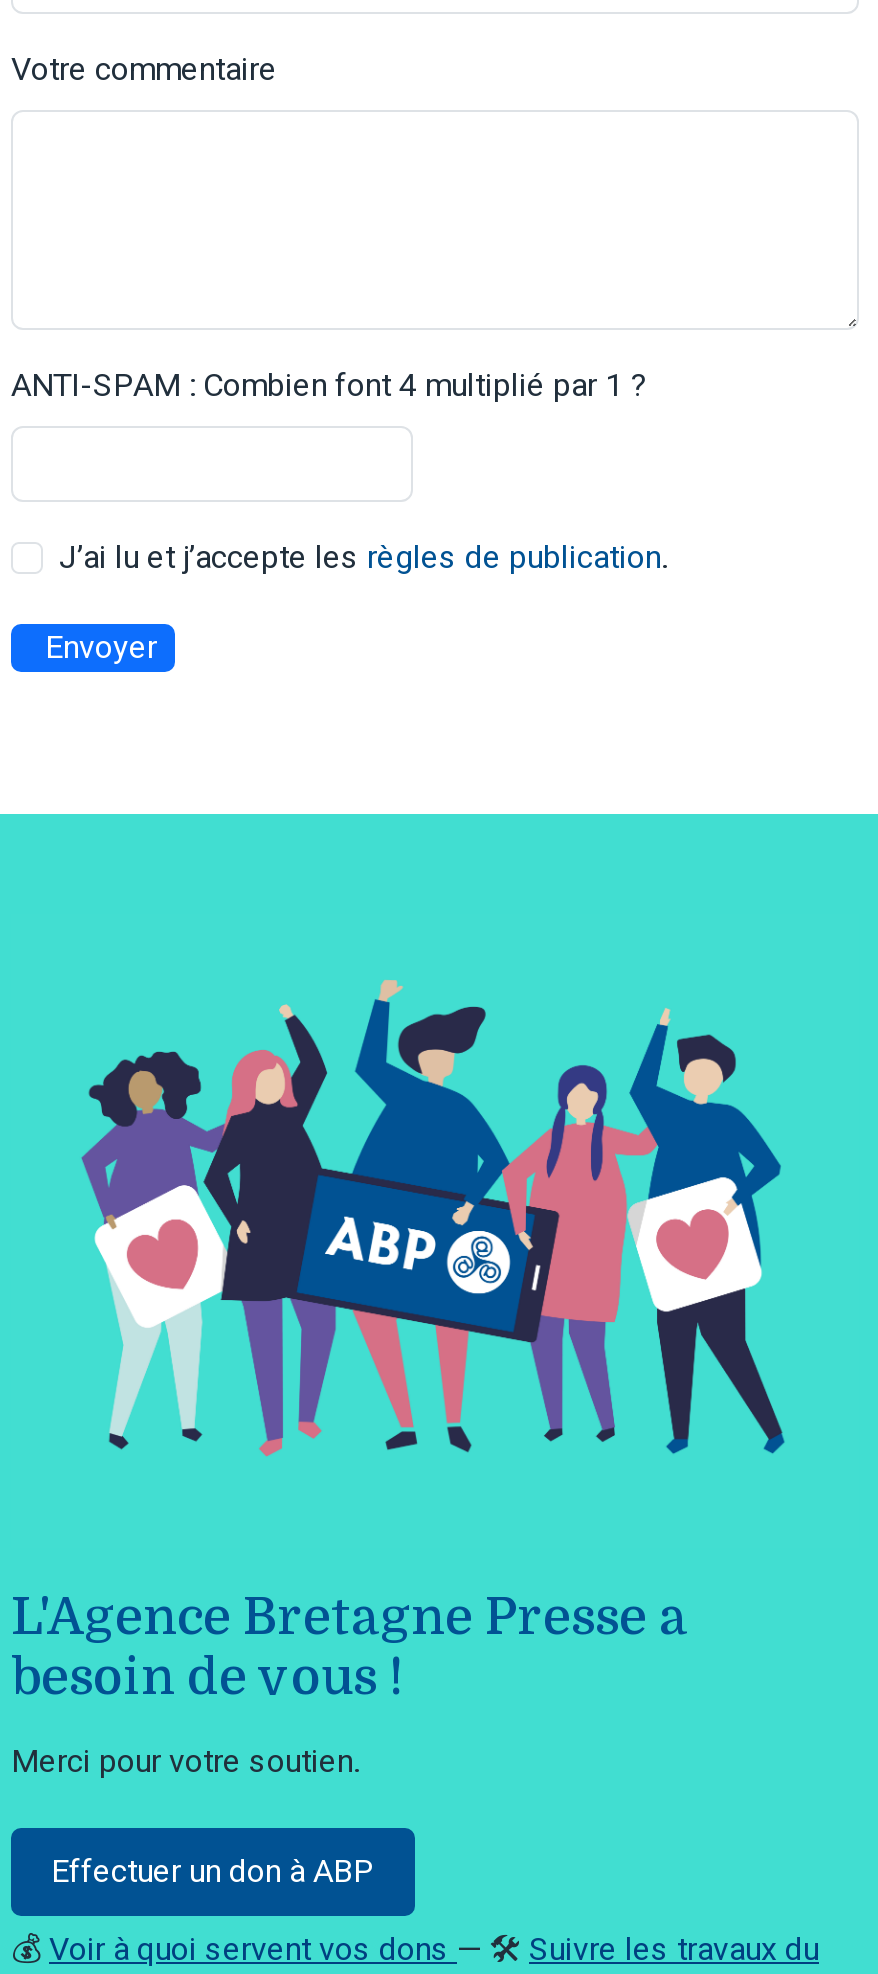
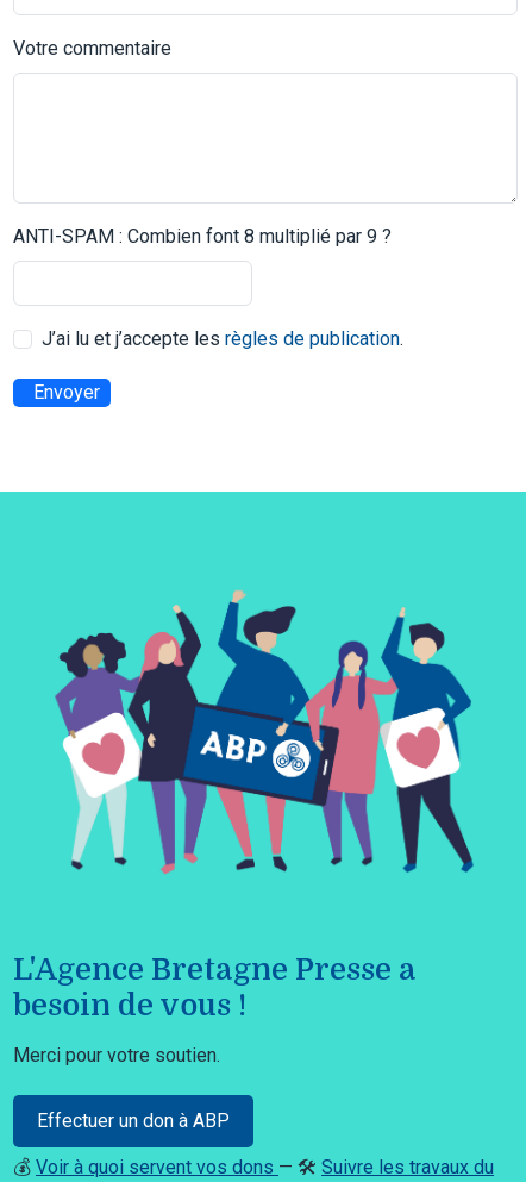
- ANTI-SPAM : Combien font 4 multiplié par 1 ?
+ ANTI-SPAM : Combien font 8 multiplié par 9 ?
